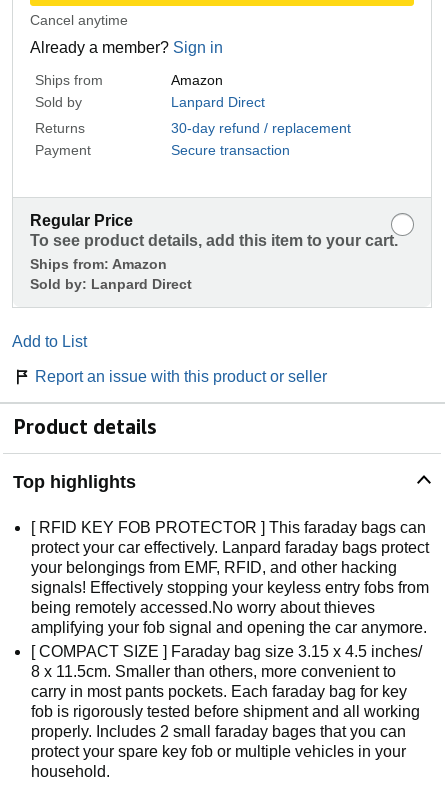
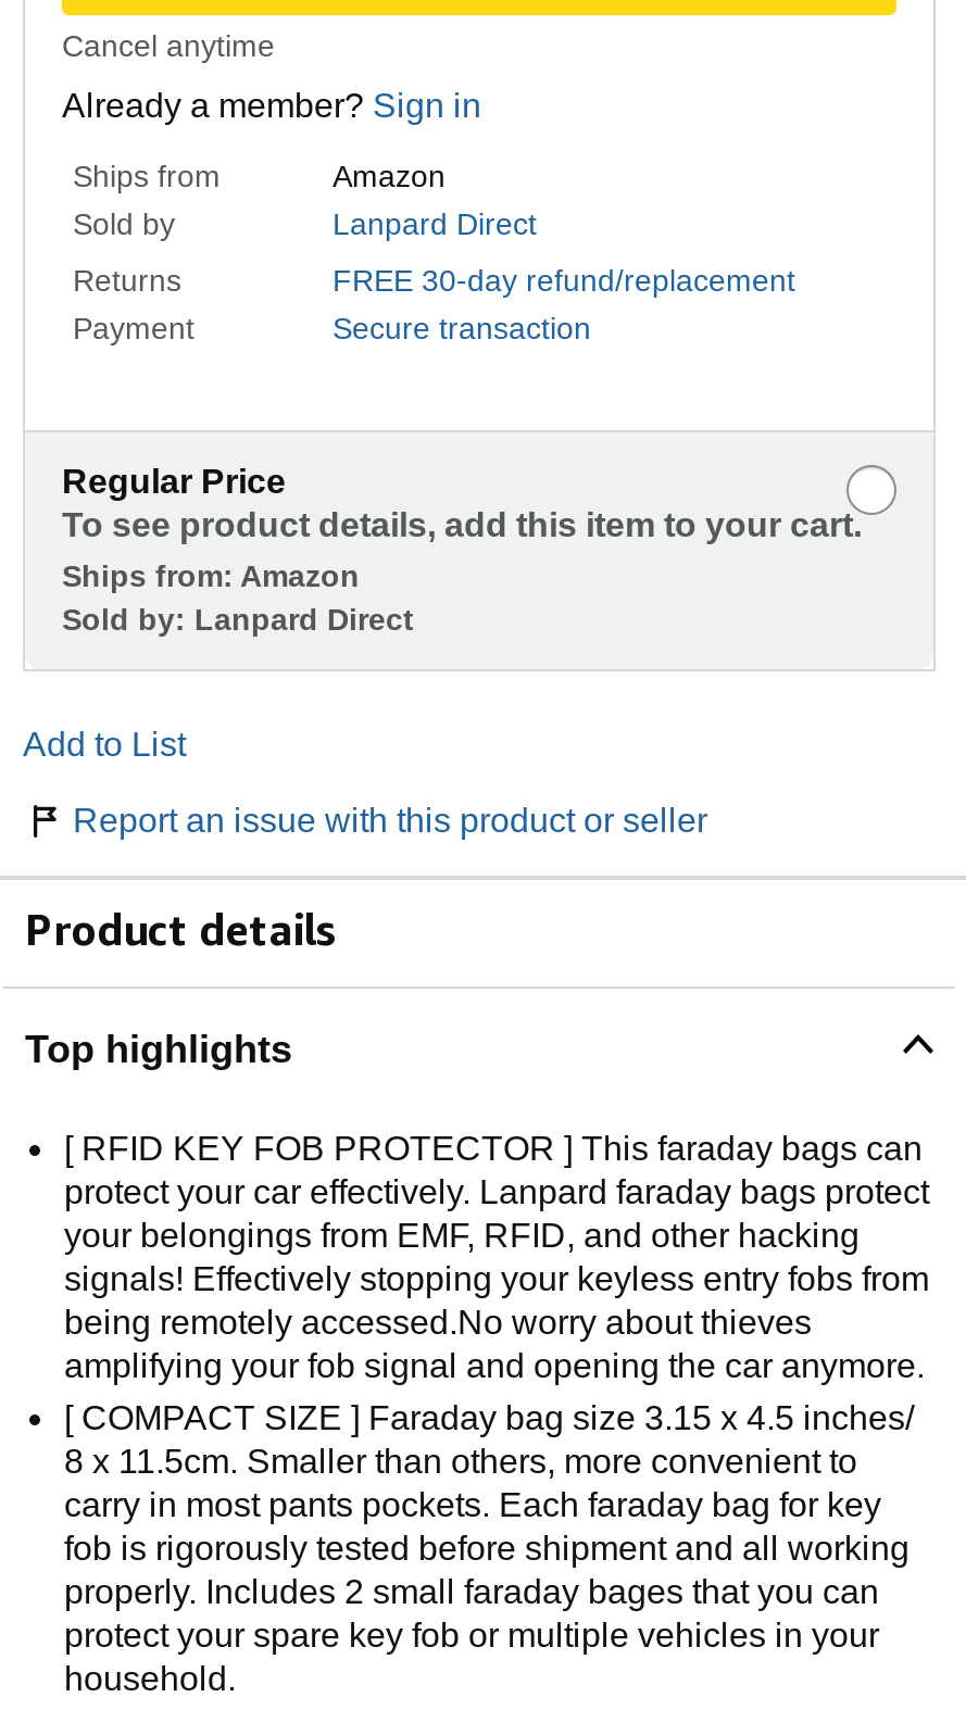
- 30-day refund / replacement
+ FREE 30-day refund/replacement
